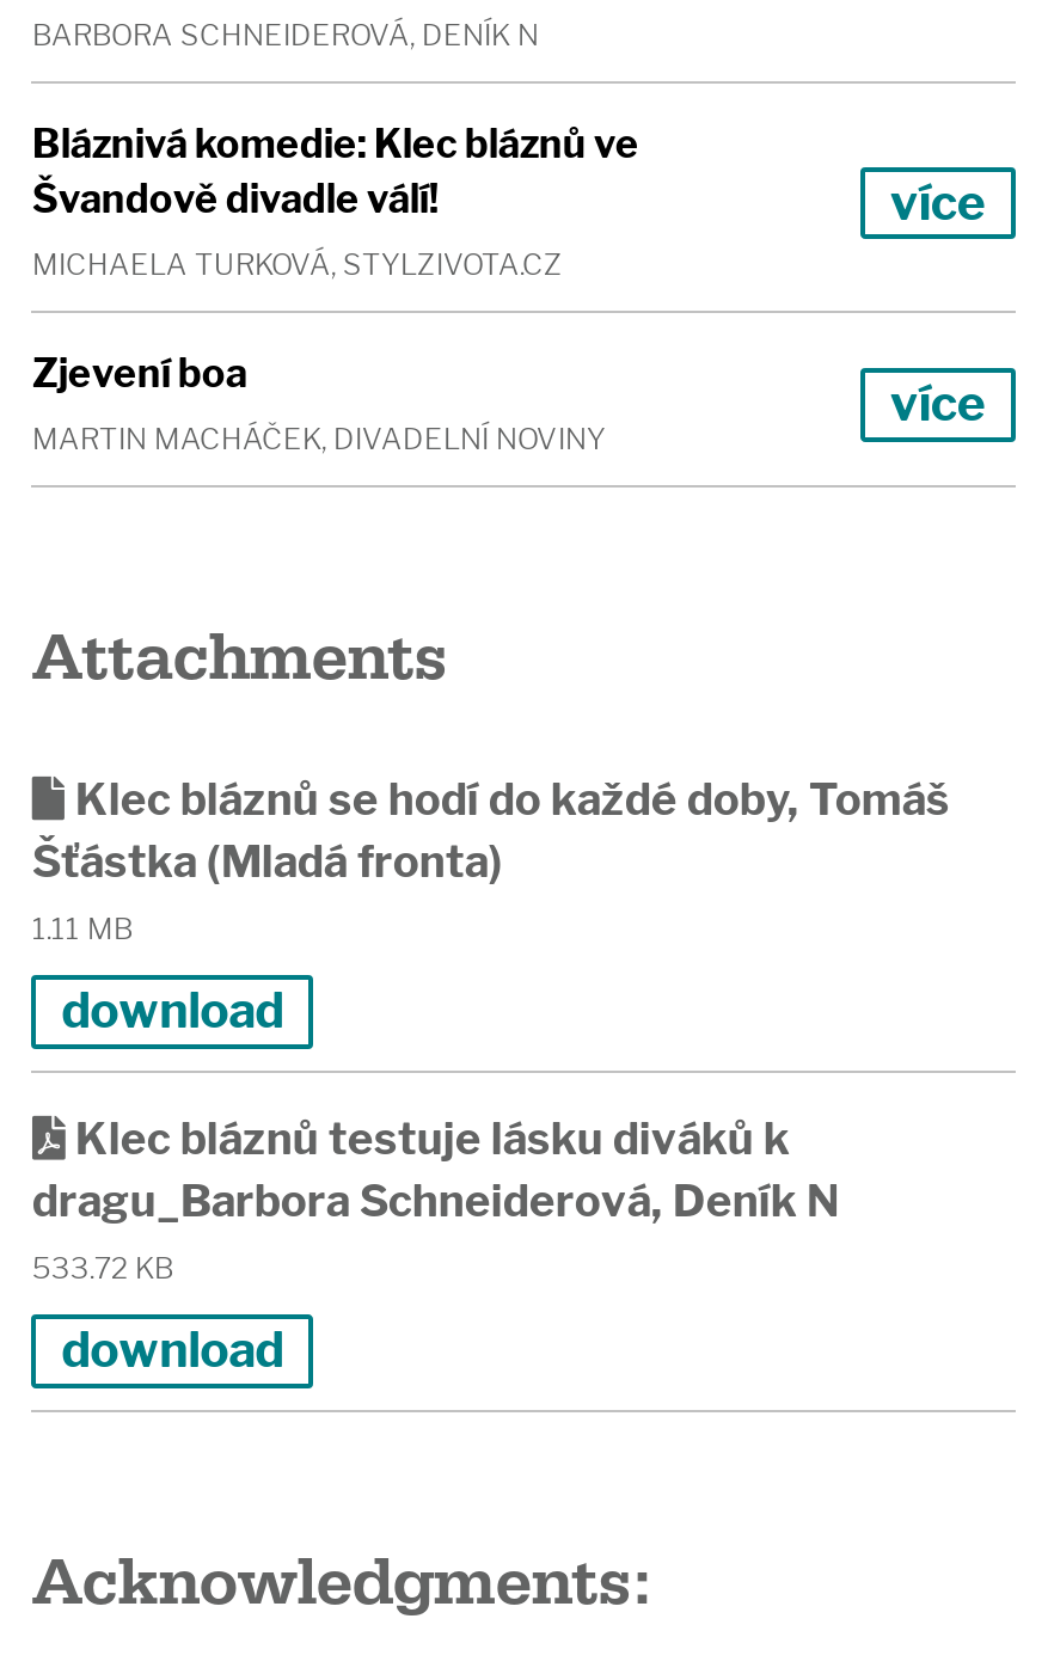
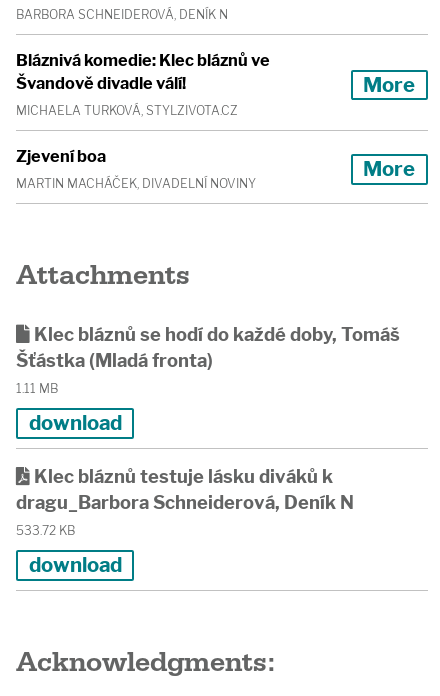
- více
+ More

- více
+ More
